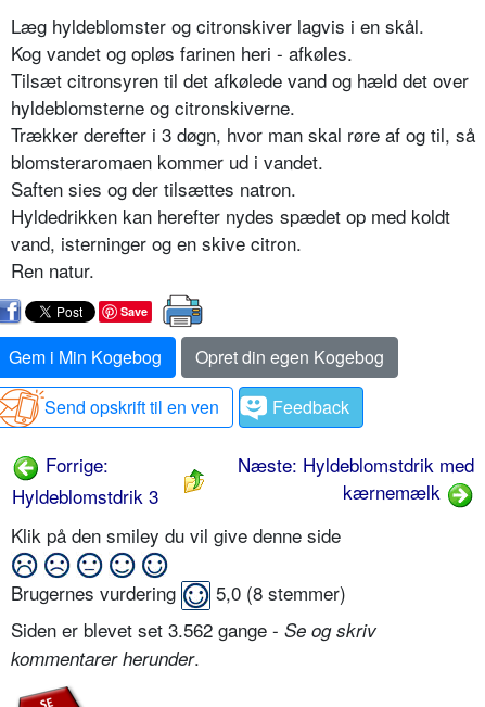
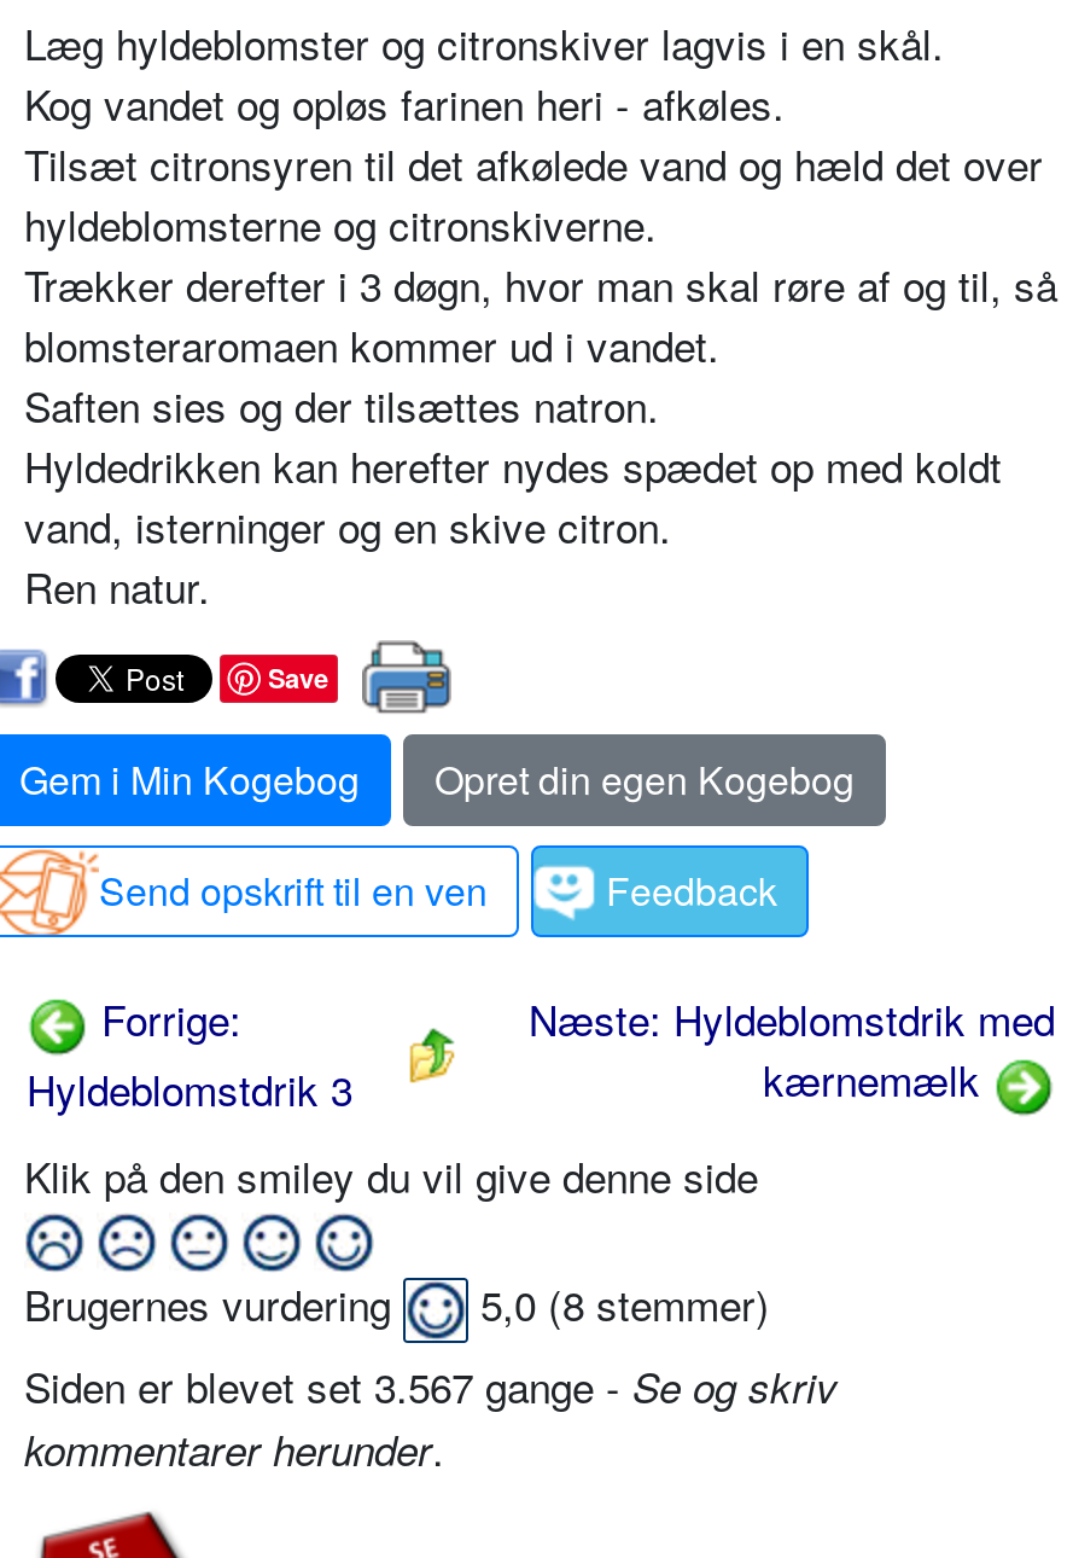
- Siden er blevet set 3.562 gange - Se og skriv
+ Siden er blevet set 3.567 gange - Se og skriv
